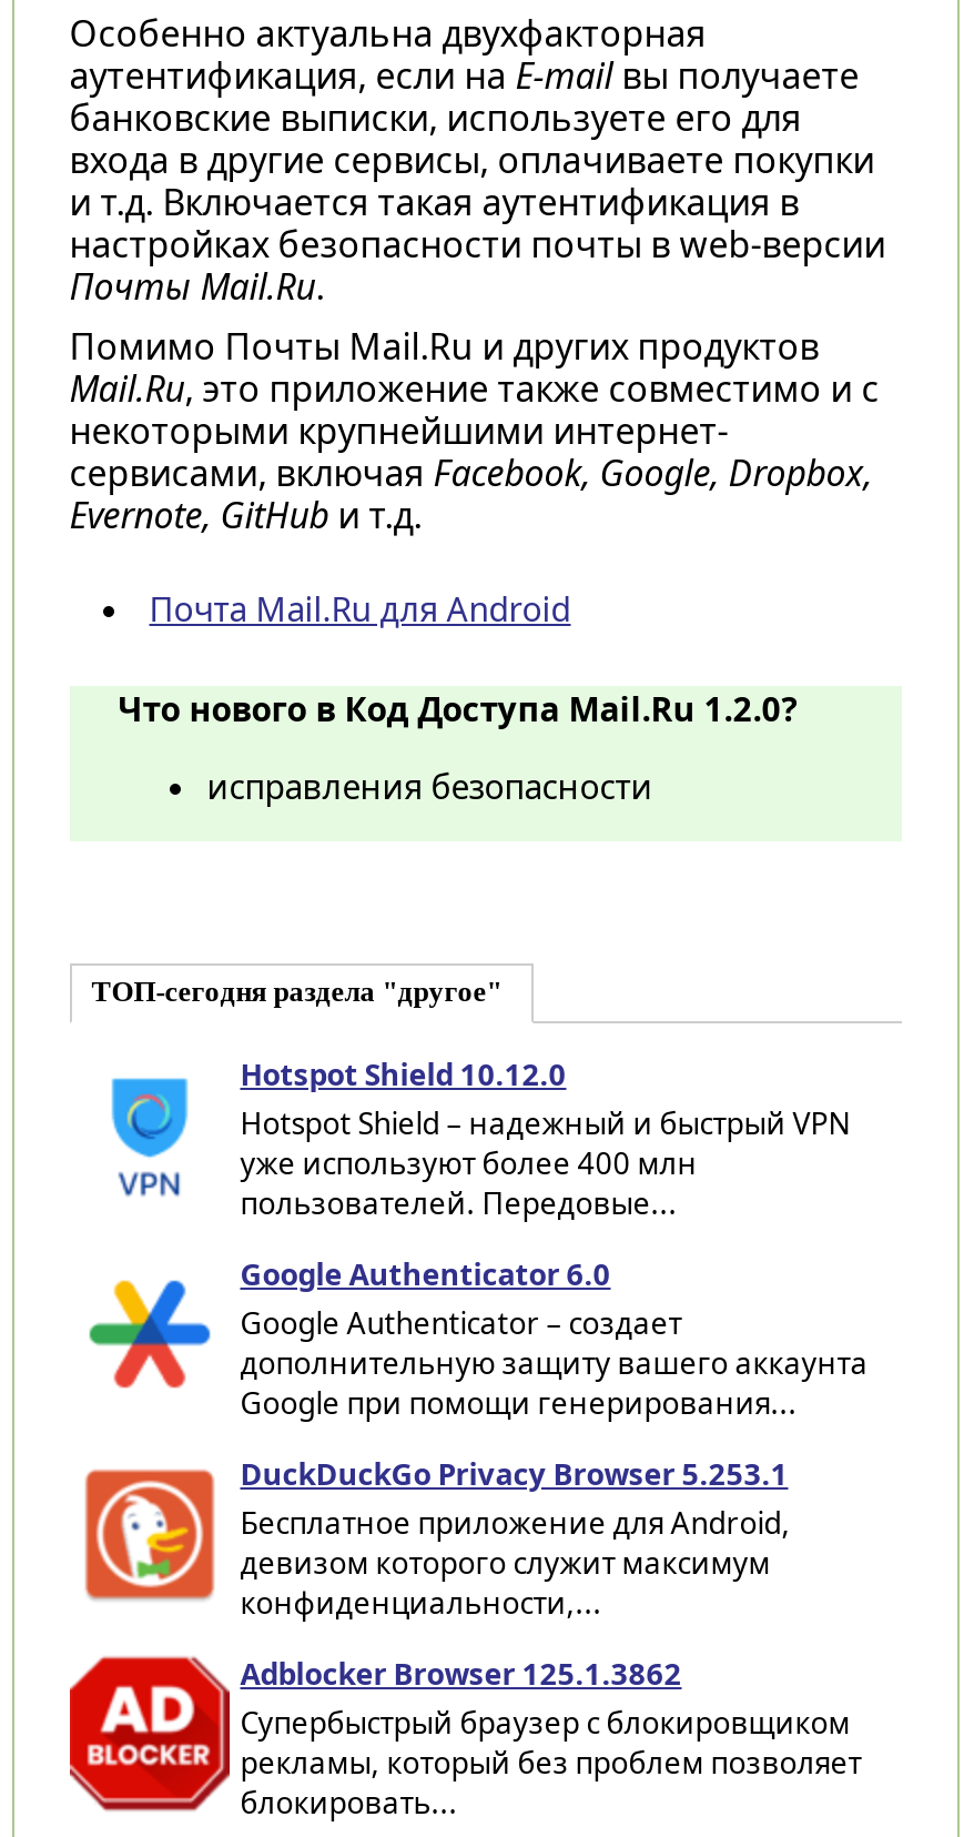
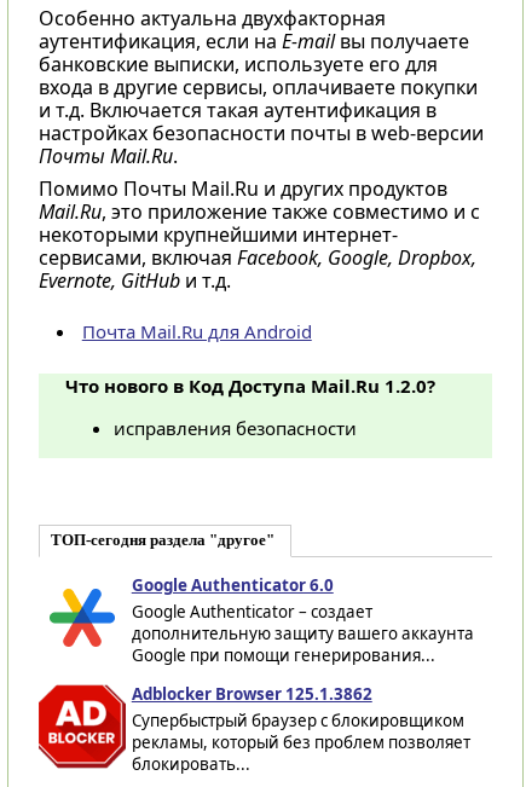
- [image]
- Hotspot Shield 10.12.0
- Hotspot Shield – надежный и быстрый VPN
- уже используют более 400 млн
- пользователей. Передовые...

- [image]
- DuckDuckGo Privacy Browser 5.253.1
- Бесплатное приложение для Android,
- девизом которого служит максимум
- конфиденциальности,...
